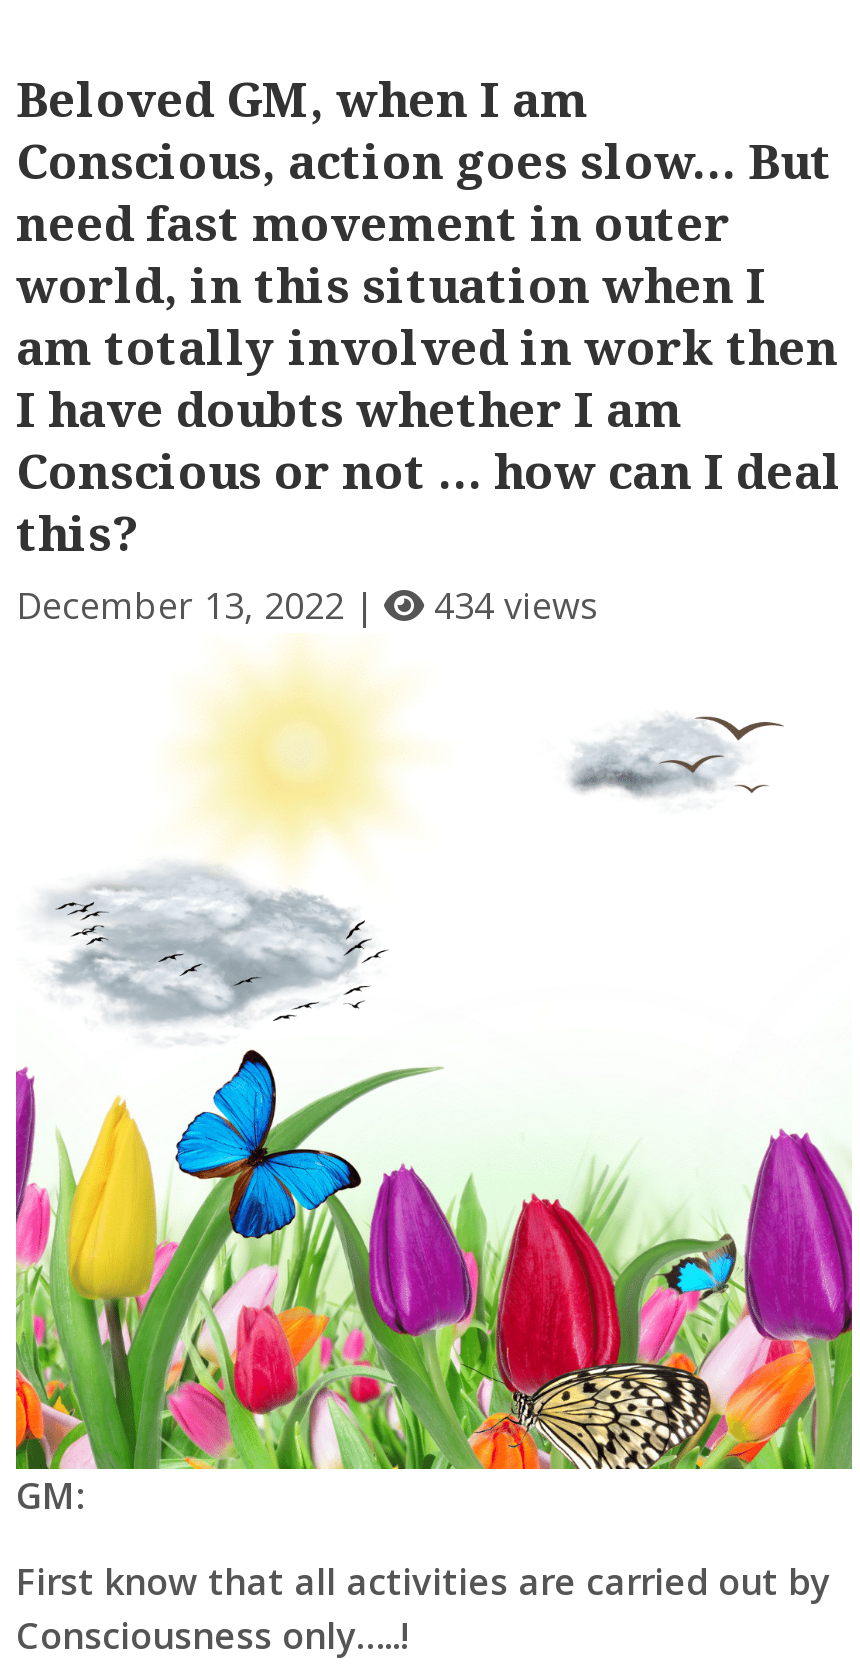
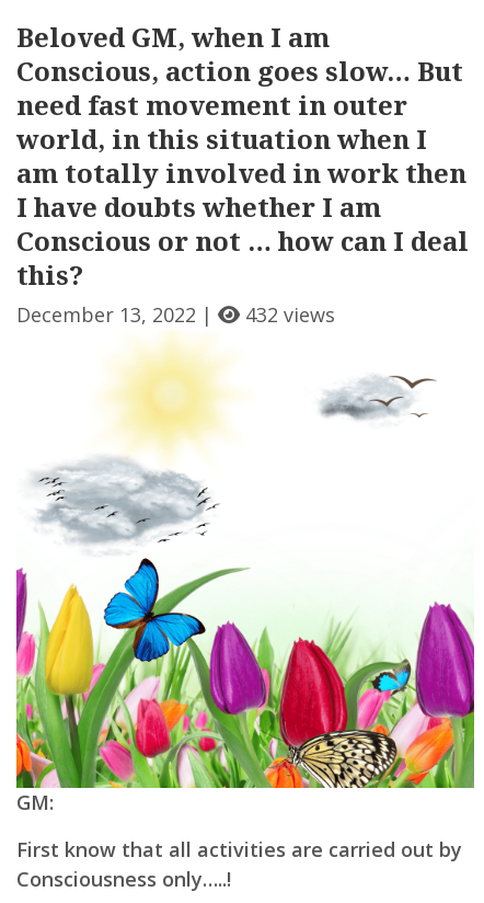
- 434 views
+ 432 views
